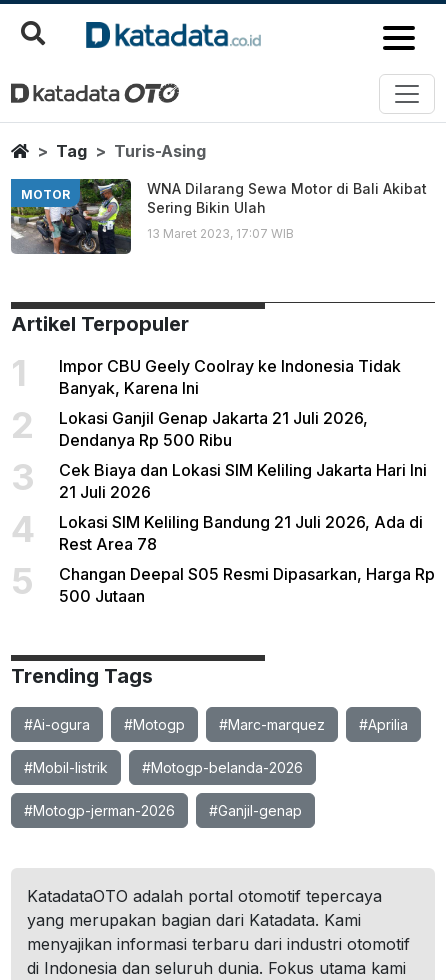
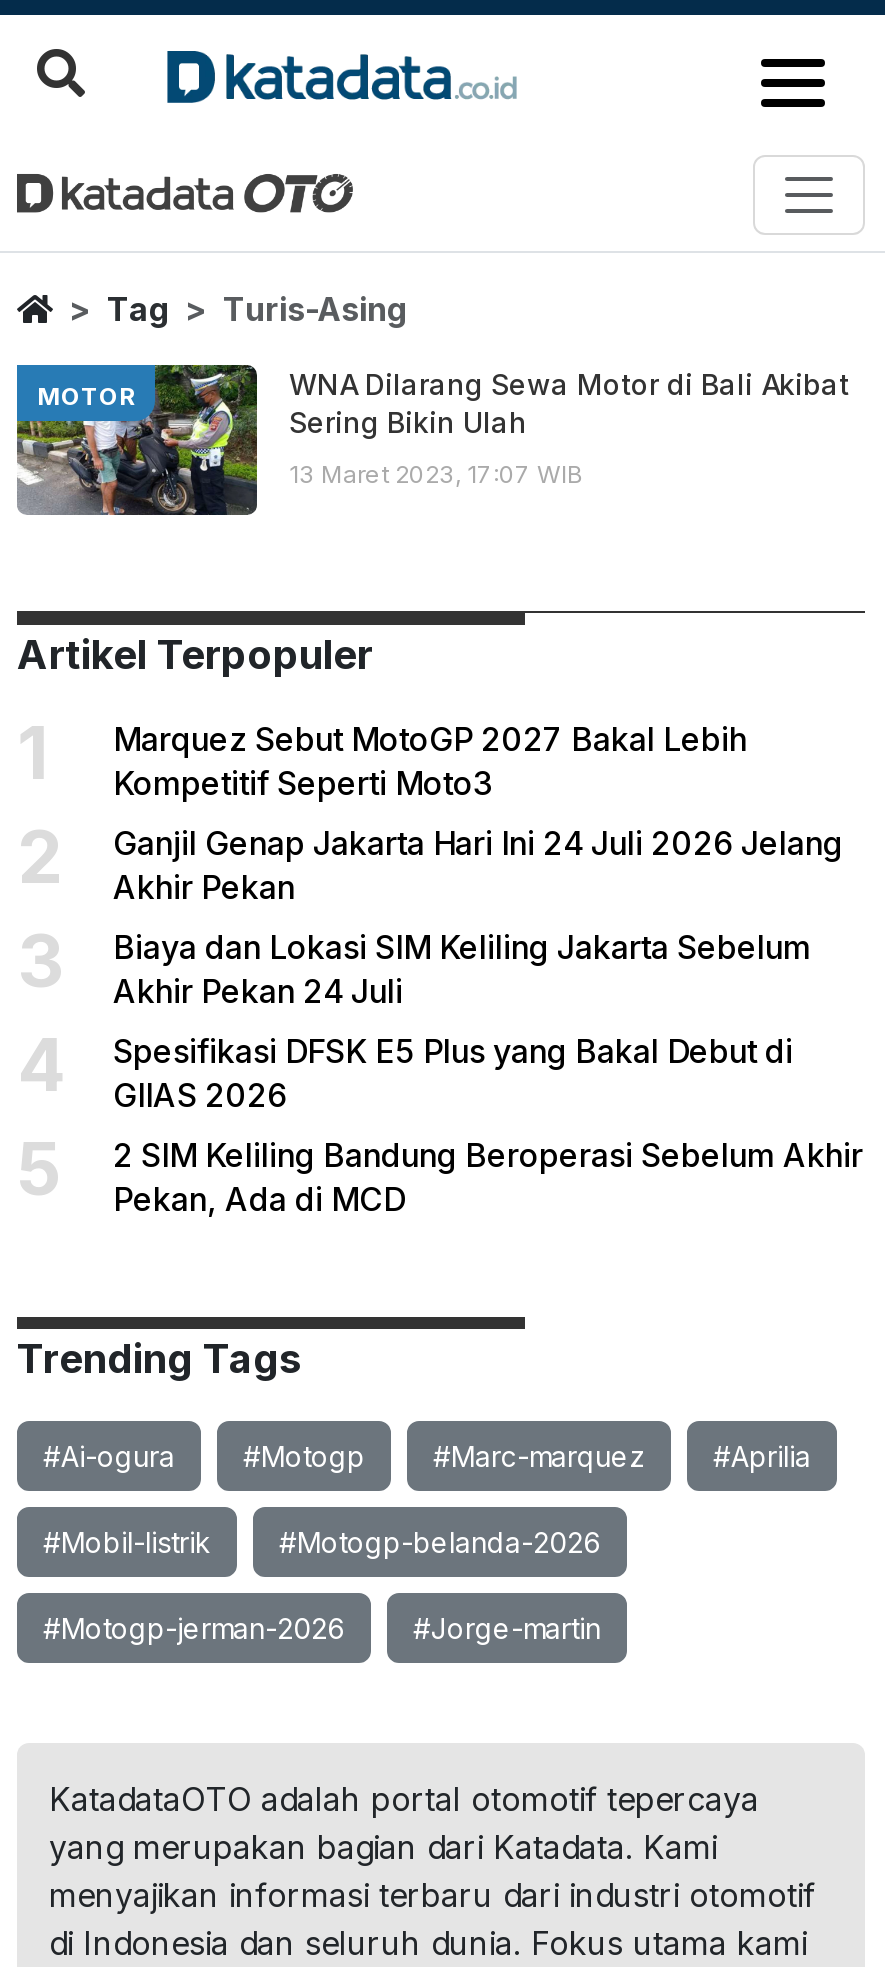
- Impor CBU Geely Coolray ke Indonesia Tidak
- Banyak, Karena Ini
+ Marquez Sebut MotoGP 2027 Bakal Lebih
+ Kompetitif Seperti Moto3

- Lokasi Ganjil Genap Jakarta 21 Juli 2026,
- Dendanya Rp 500 Ribu
+ Ganjil Genap Jakarta Hari Ini 24 Juli 2026 Jelang
+ Akhir Pekan

- Cek Biaya dan Lokasi SIM Keliling Jakarta Hari Ini
- 21 Juli 2026
+ Biaya dan Lokasi SIM Keliling Jakarta Sebelum
+ Akhir Pekan 24 Juli

- Lokasi SIM Keliling Bandung 21 Juli 2026, Ada di
- Rest Area 78
+ Spesifikasi DFSK E5 Plus yang Bakal Debut di
+ GIIAS 2026

- Changan Deepal S05 Resmi Dipasarkan, Harga Rp
- 500 Jutaan
+ 2 SIM Keliling Bandung Beroperasi Sebelum Akhir
+ Pekan, Ada di MCD

- #Ganjil-genap
+ #Jorge-martin
